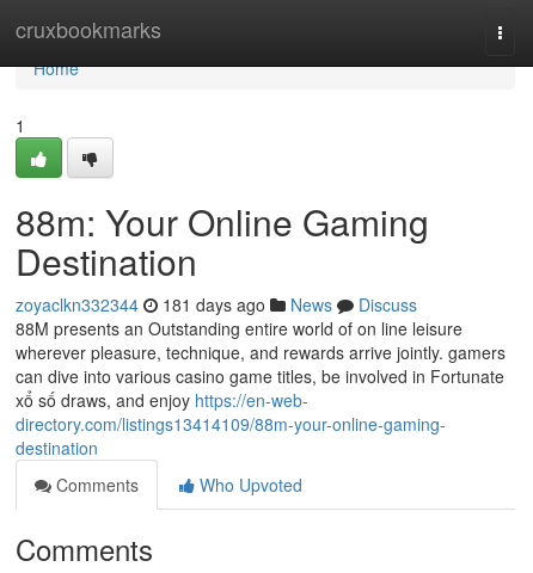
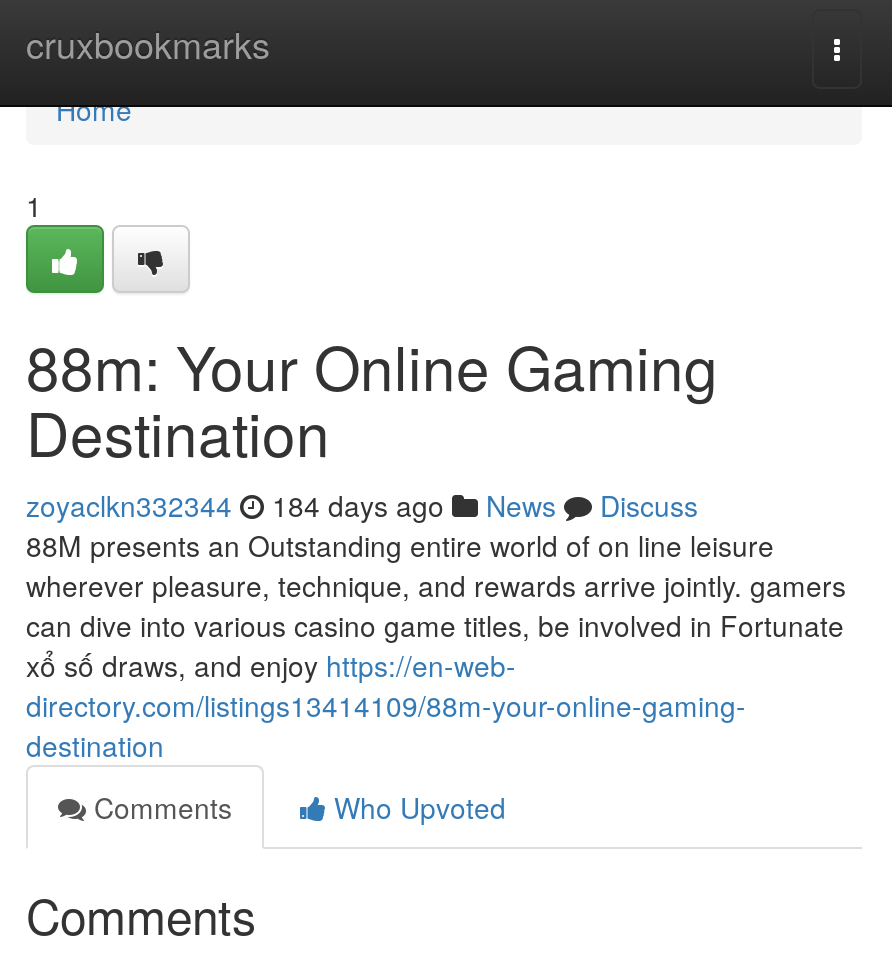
- zoyaclkn332344 181 days ago News Discuss
+ zoyaclkn332344 184 days ago News Discuss
